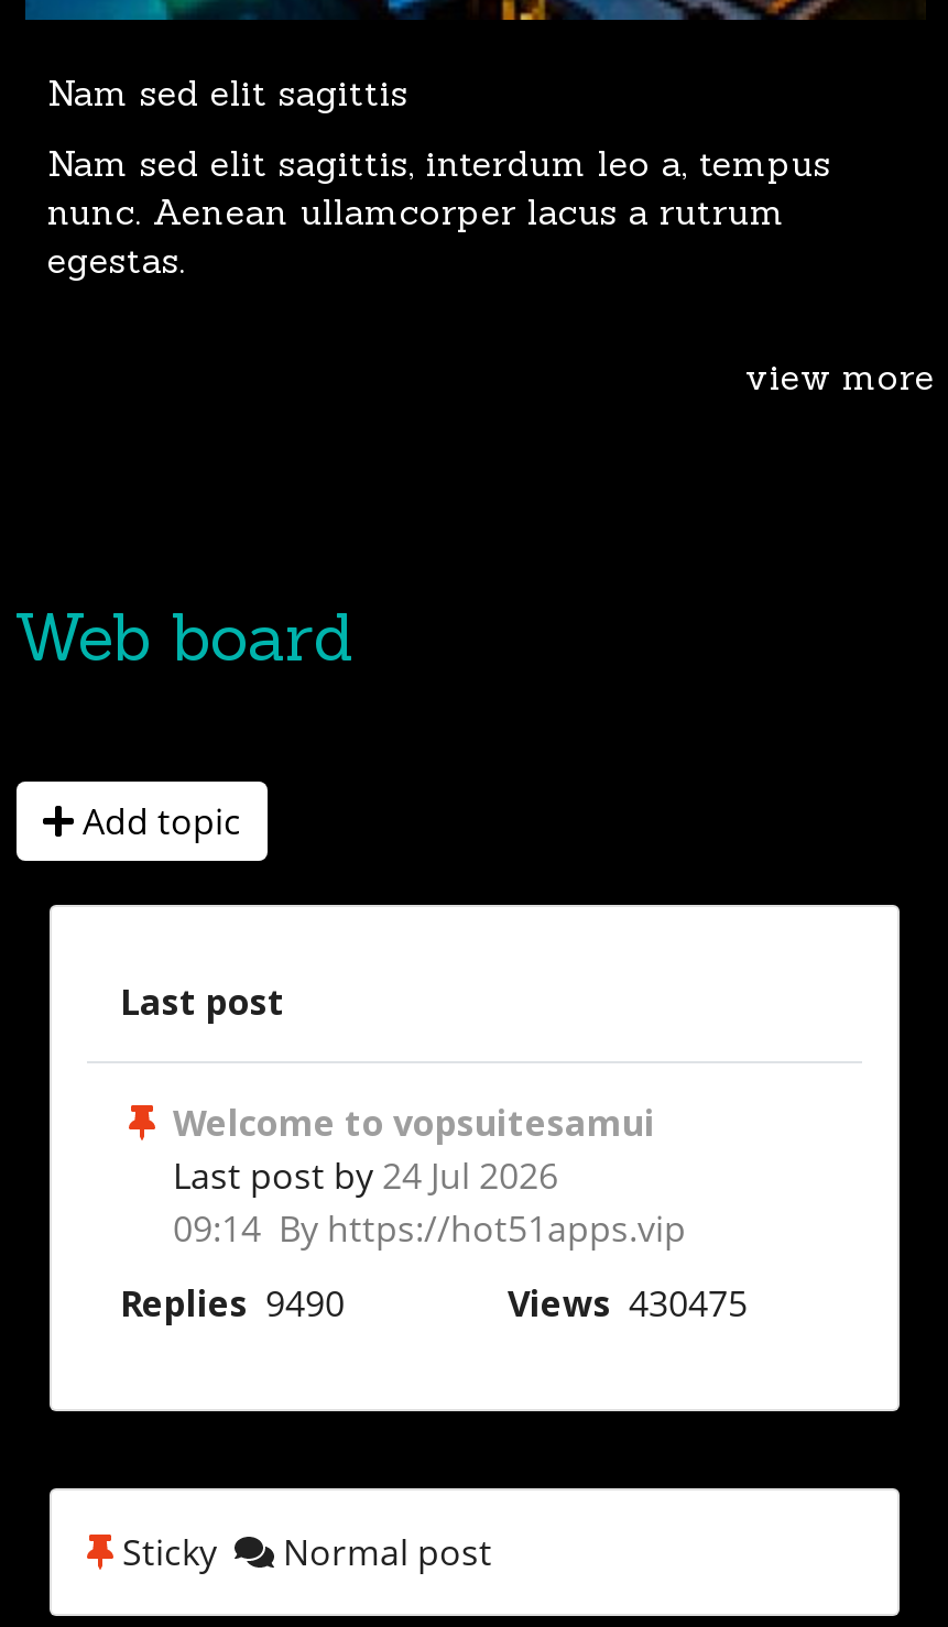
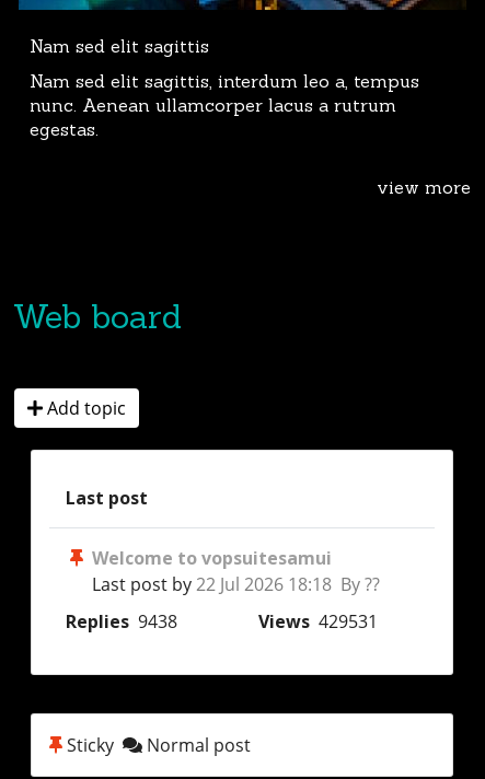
- Last post by 24 Jul 2026
- 09:14 By https://hot51apps.vip
+ Last post by 22 Jul 2026 18:18 By ??

- Replies 9490
- Views 430475
+ Replies 9438
+ Views 429531
